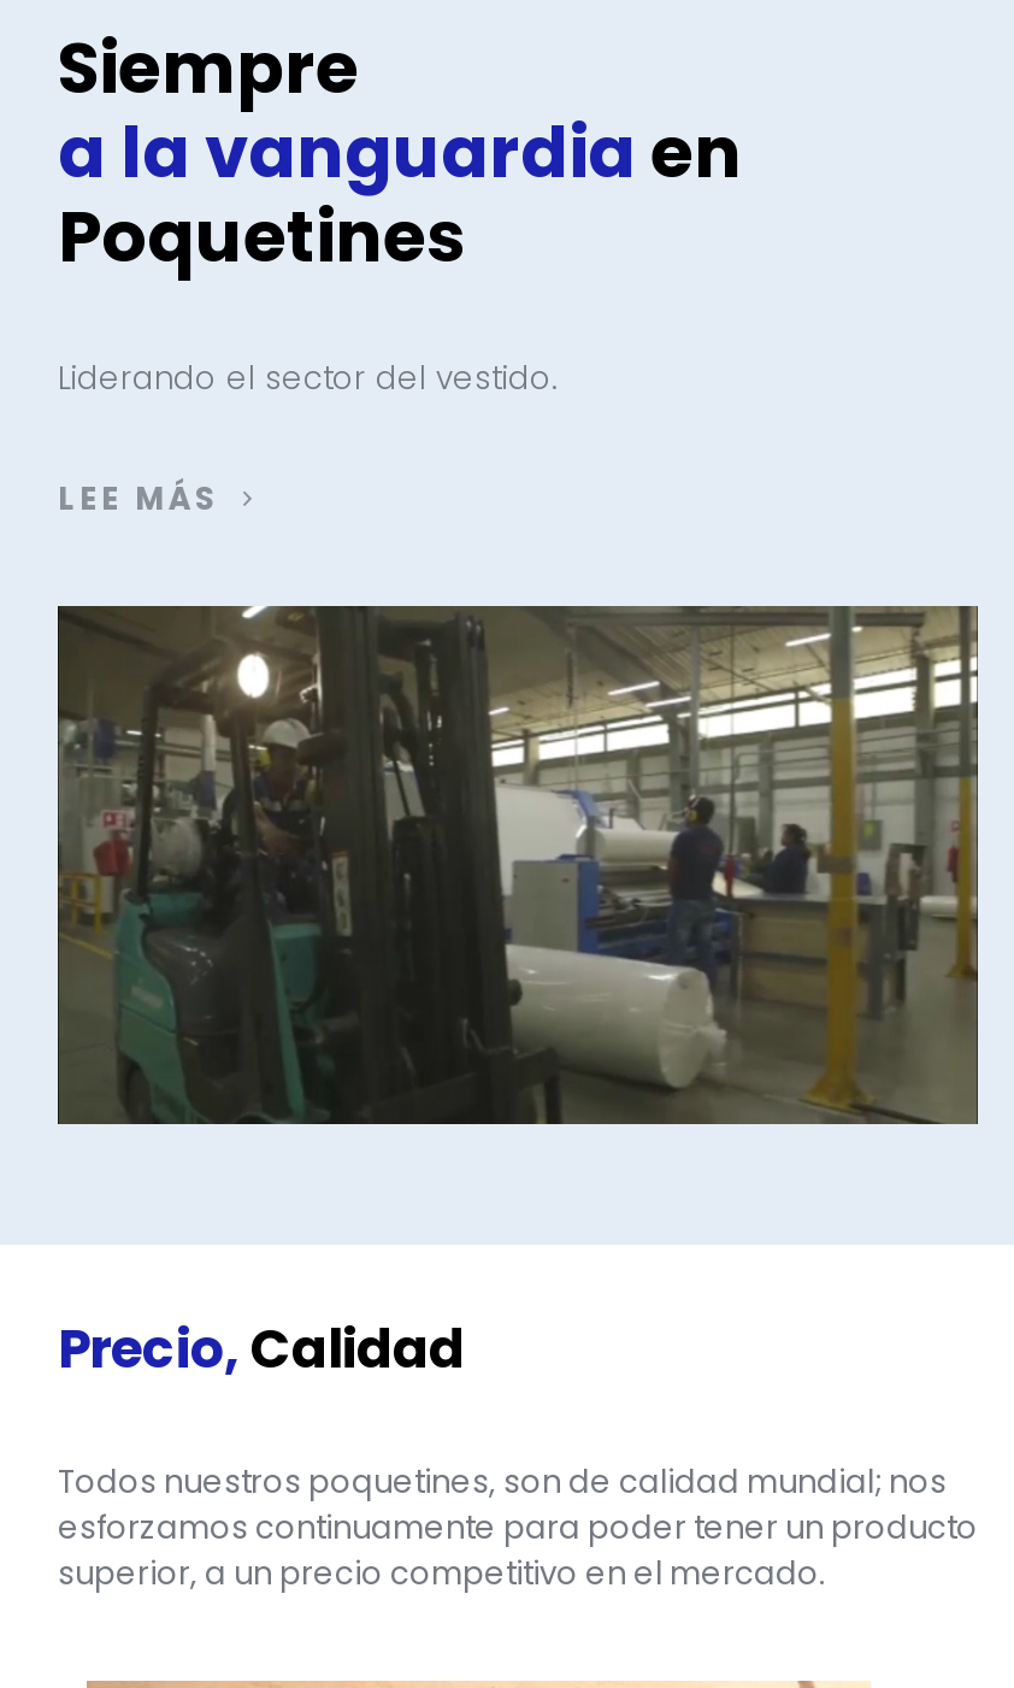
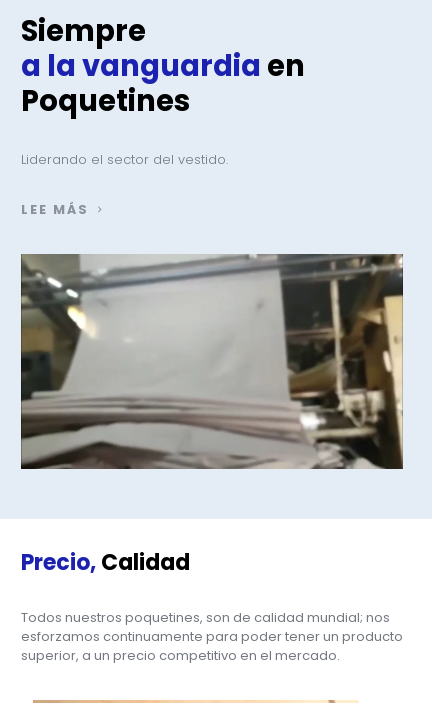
- [image]
+ [image]
